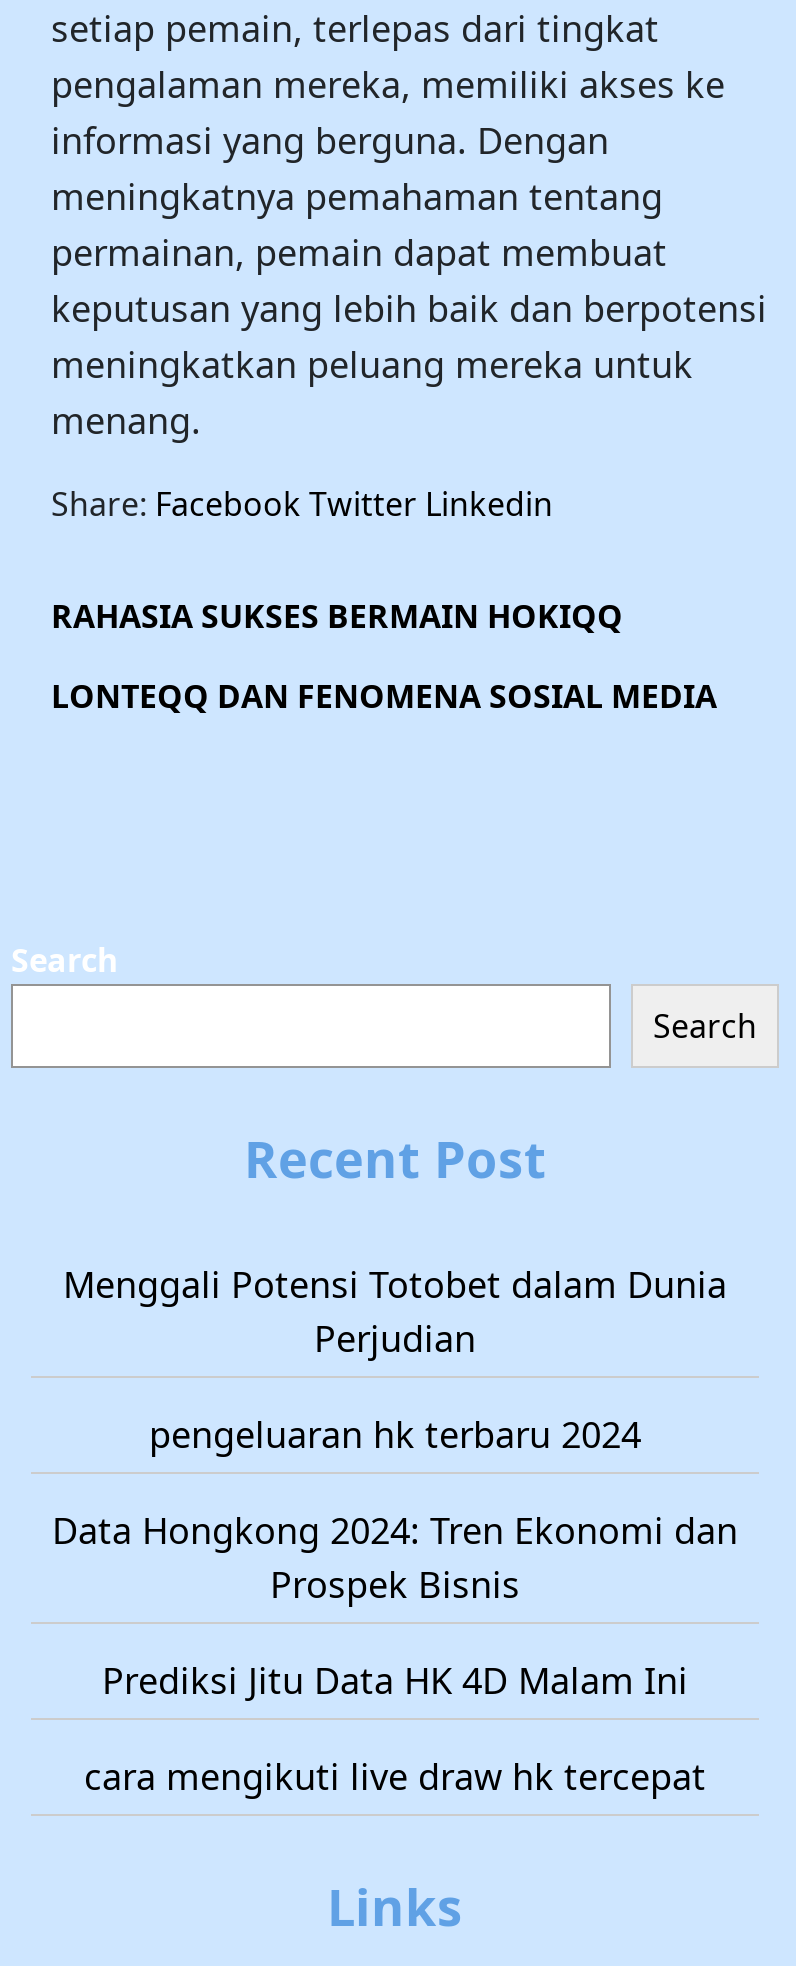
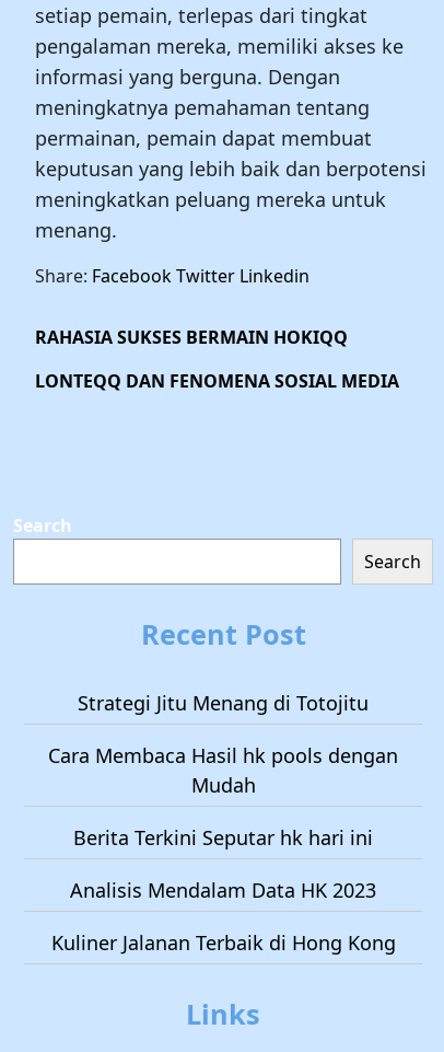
- Menggali Potensi Totobet dalam Dunia
- Perjudian
+ Strategi Jitu Menang di Totojitu

- pengeluaran hk terbaru 2024
+ Cara Membaca Hasil hk pools dengan
+ Mudah

- Data Hongkong 2024: Tren Ekonomi dan
- Prospek Bisnis
+ Berita Terkini Seputar hk hari ini

- Prediksi Jitu Data HK 4D Malam Ini
+ Analisis Mendalam Data HK 2023

- cara mengikuti live draw hk tercepat
+ Kuliner Jalanan Terbaik di Hong Kong
